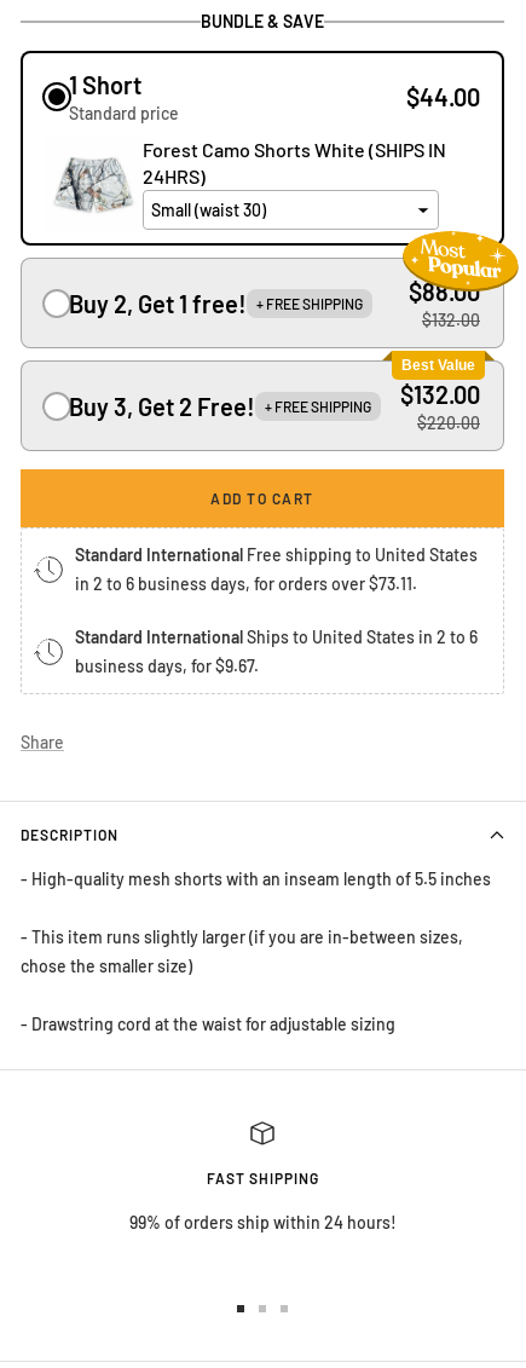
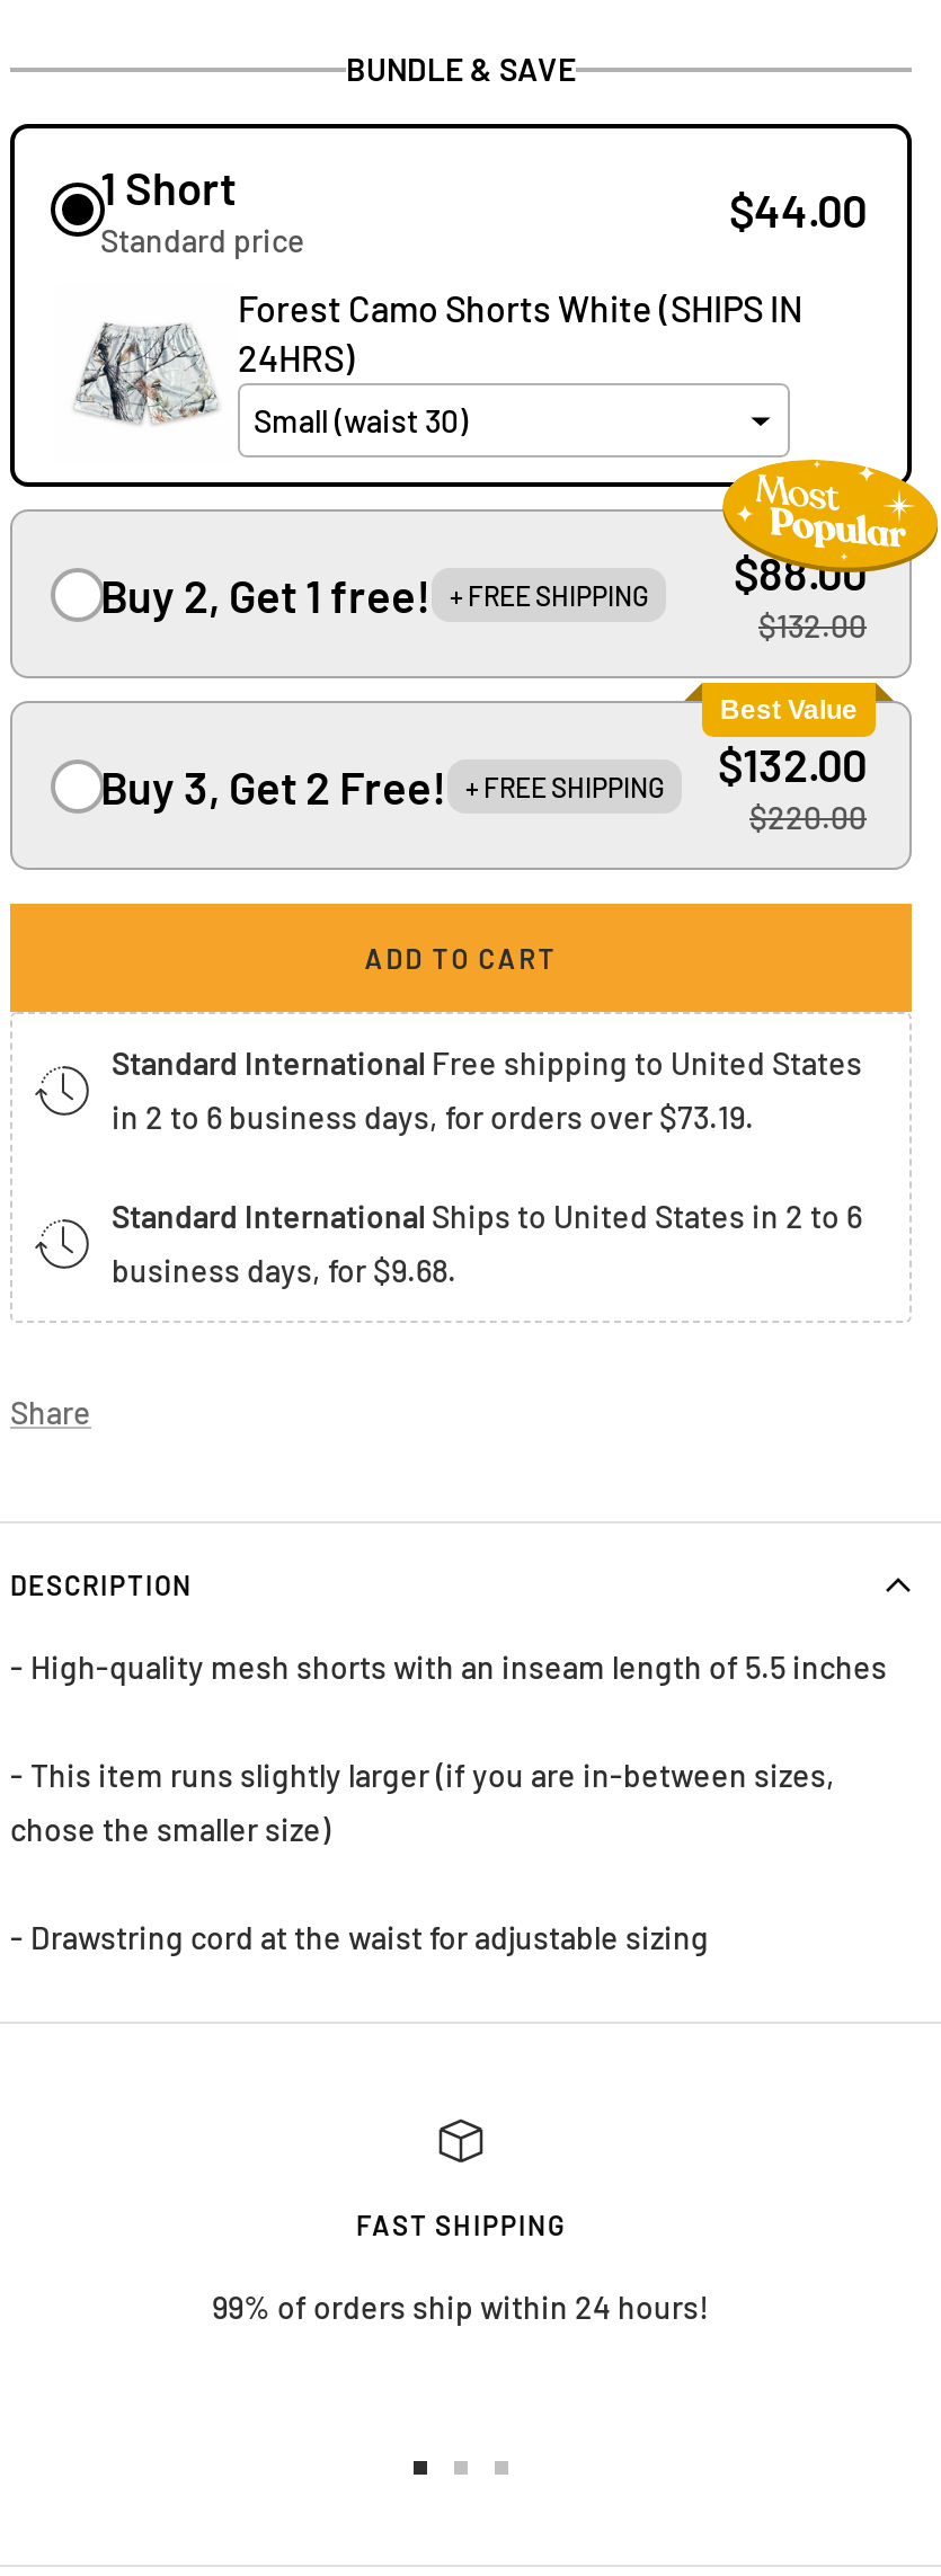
- in 2 to 6 business days, for orders over $73.11.
+ in 2 to 6 business days, for orders over $73.19.

- business days, for $9.67.
+ business days, for $9.68.
